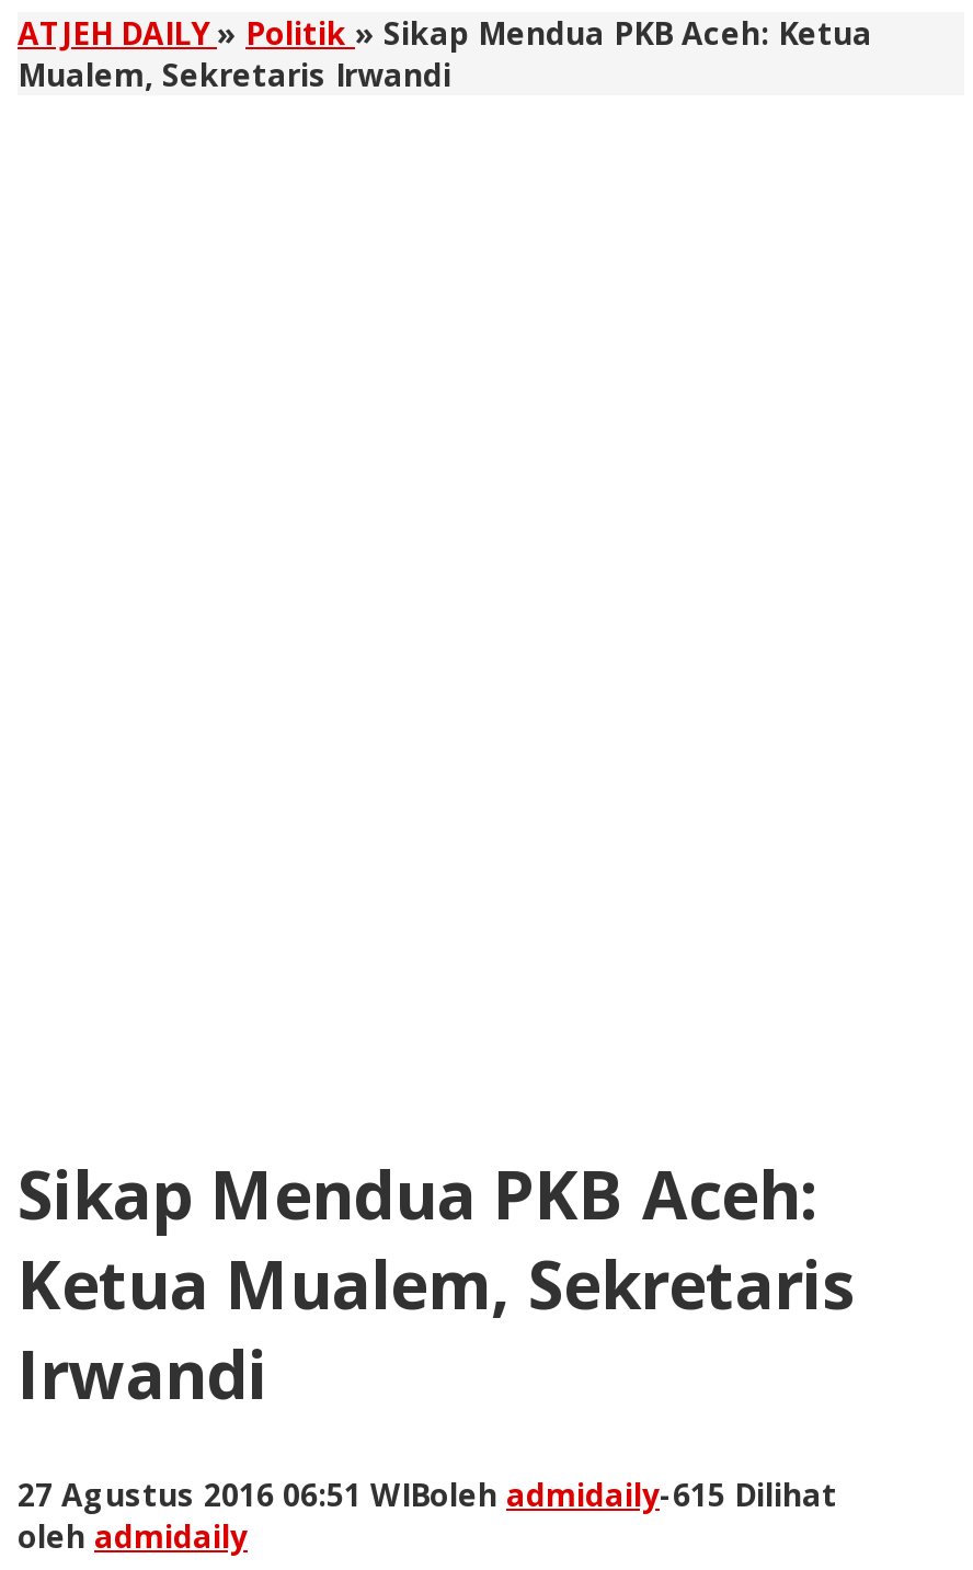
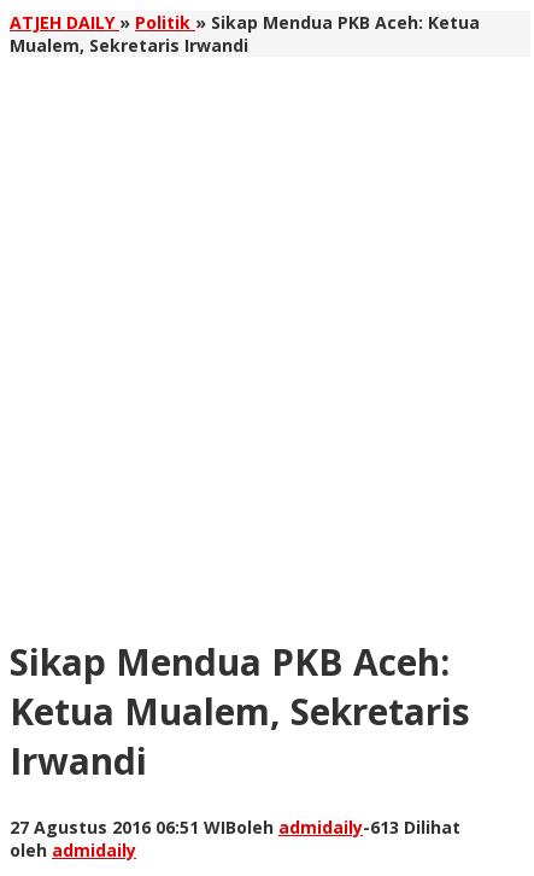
- 27 Agustus 2016 06:51 WIBoleh admidaily-615 Dilihat
+ 27 Agustus 2016 06:51 WIBoleh admidaily-613 Dilihat
